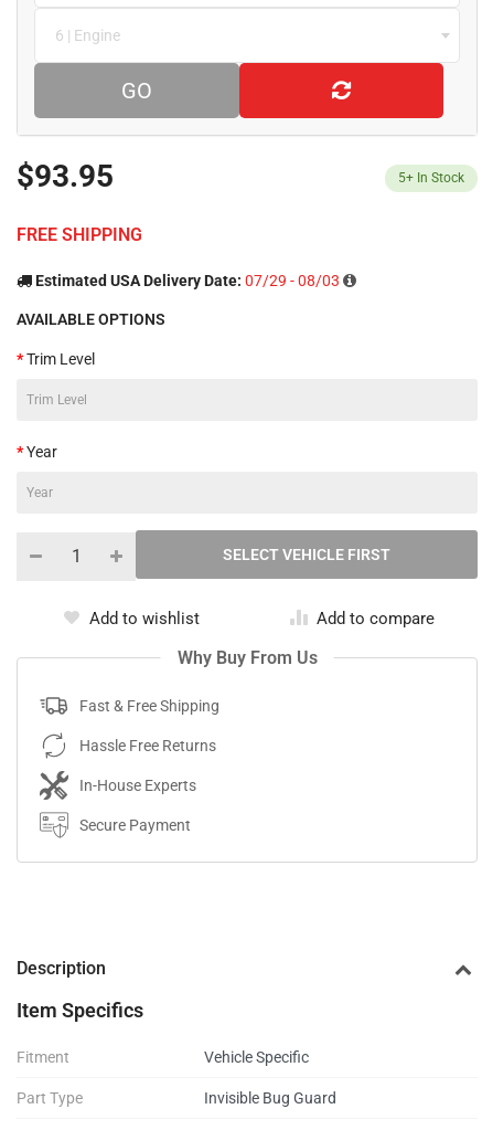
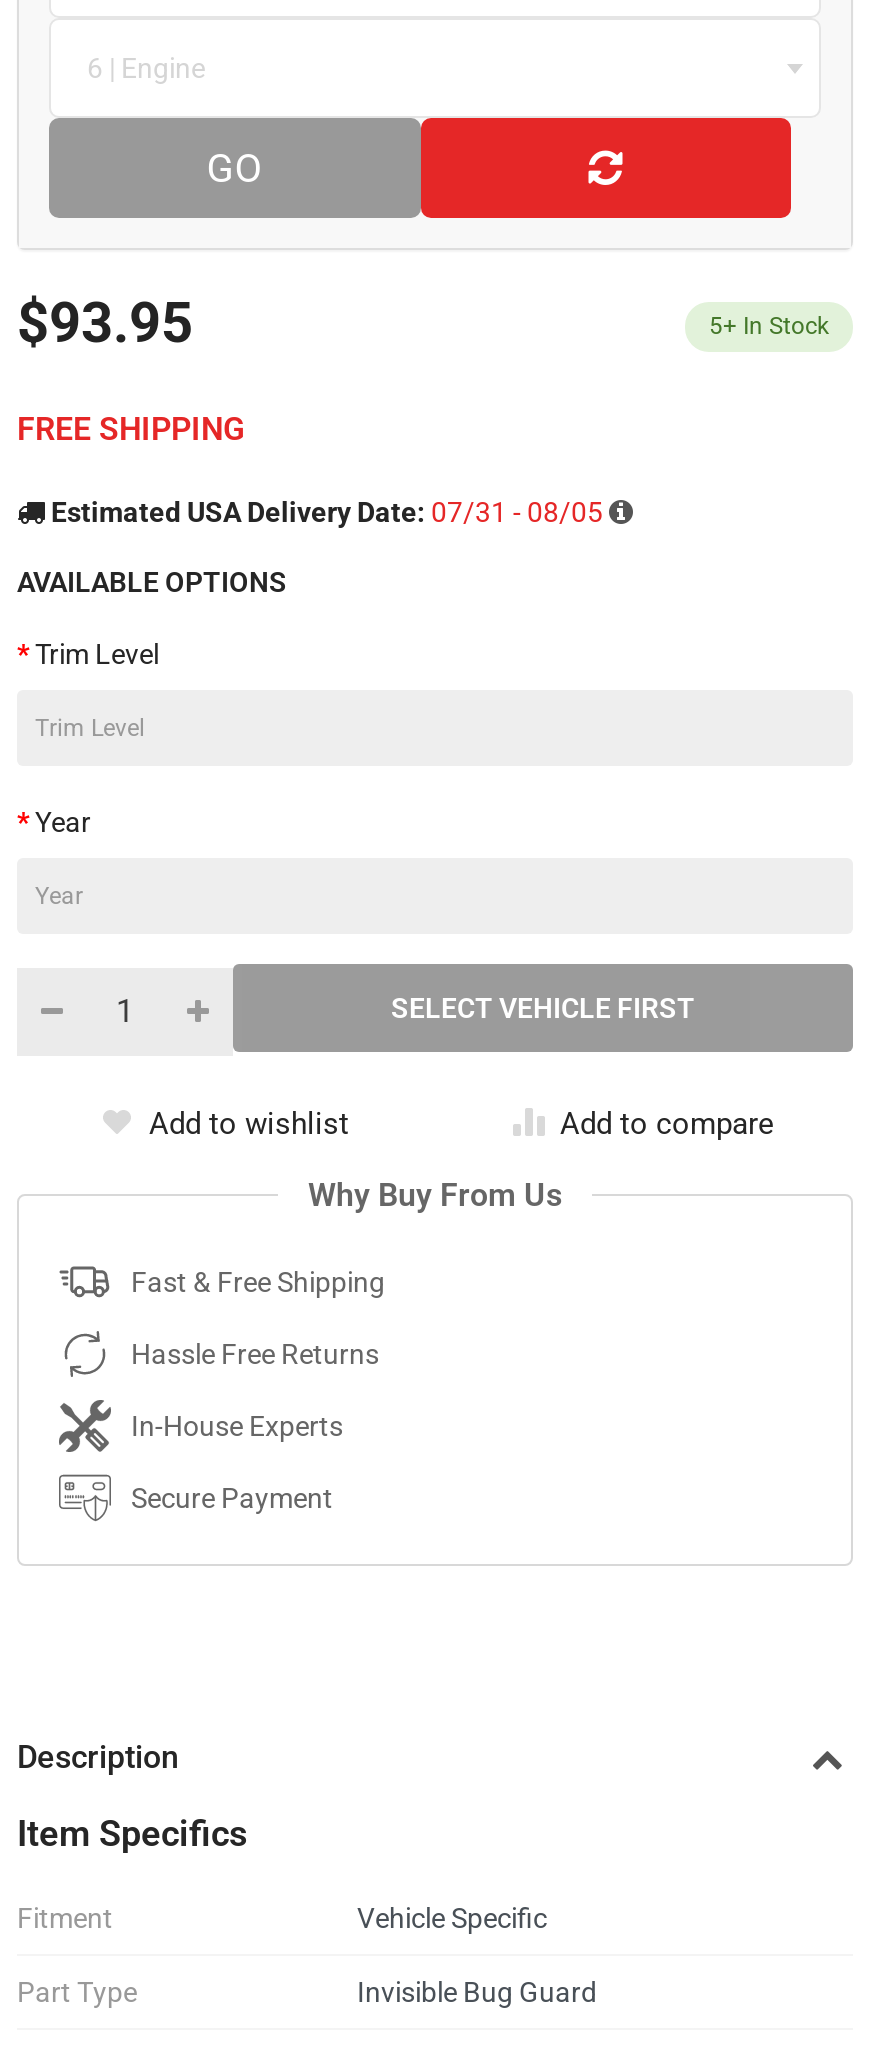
- Estimated USA Delivery Date: 07/29 - 08/03
+ Estimated USA Delivery Date: 07/31 - 08/05
